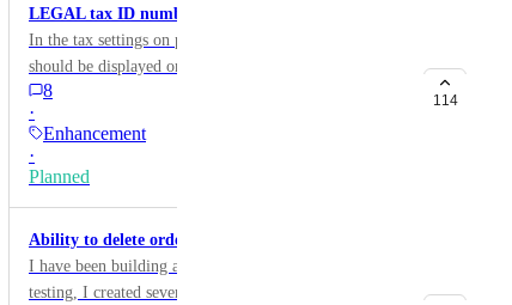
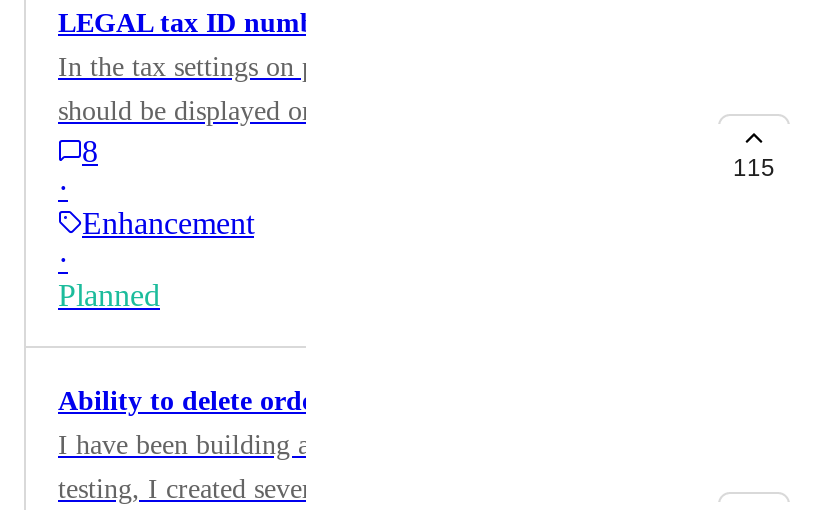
- 114
+ 115
